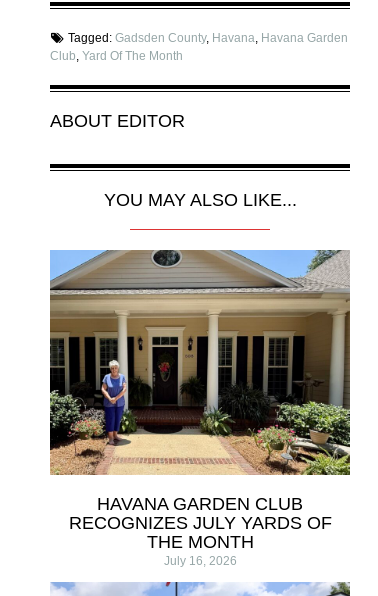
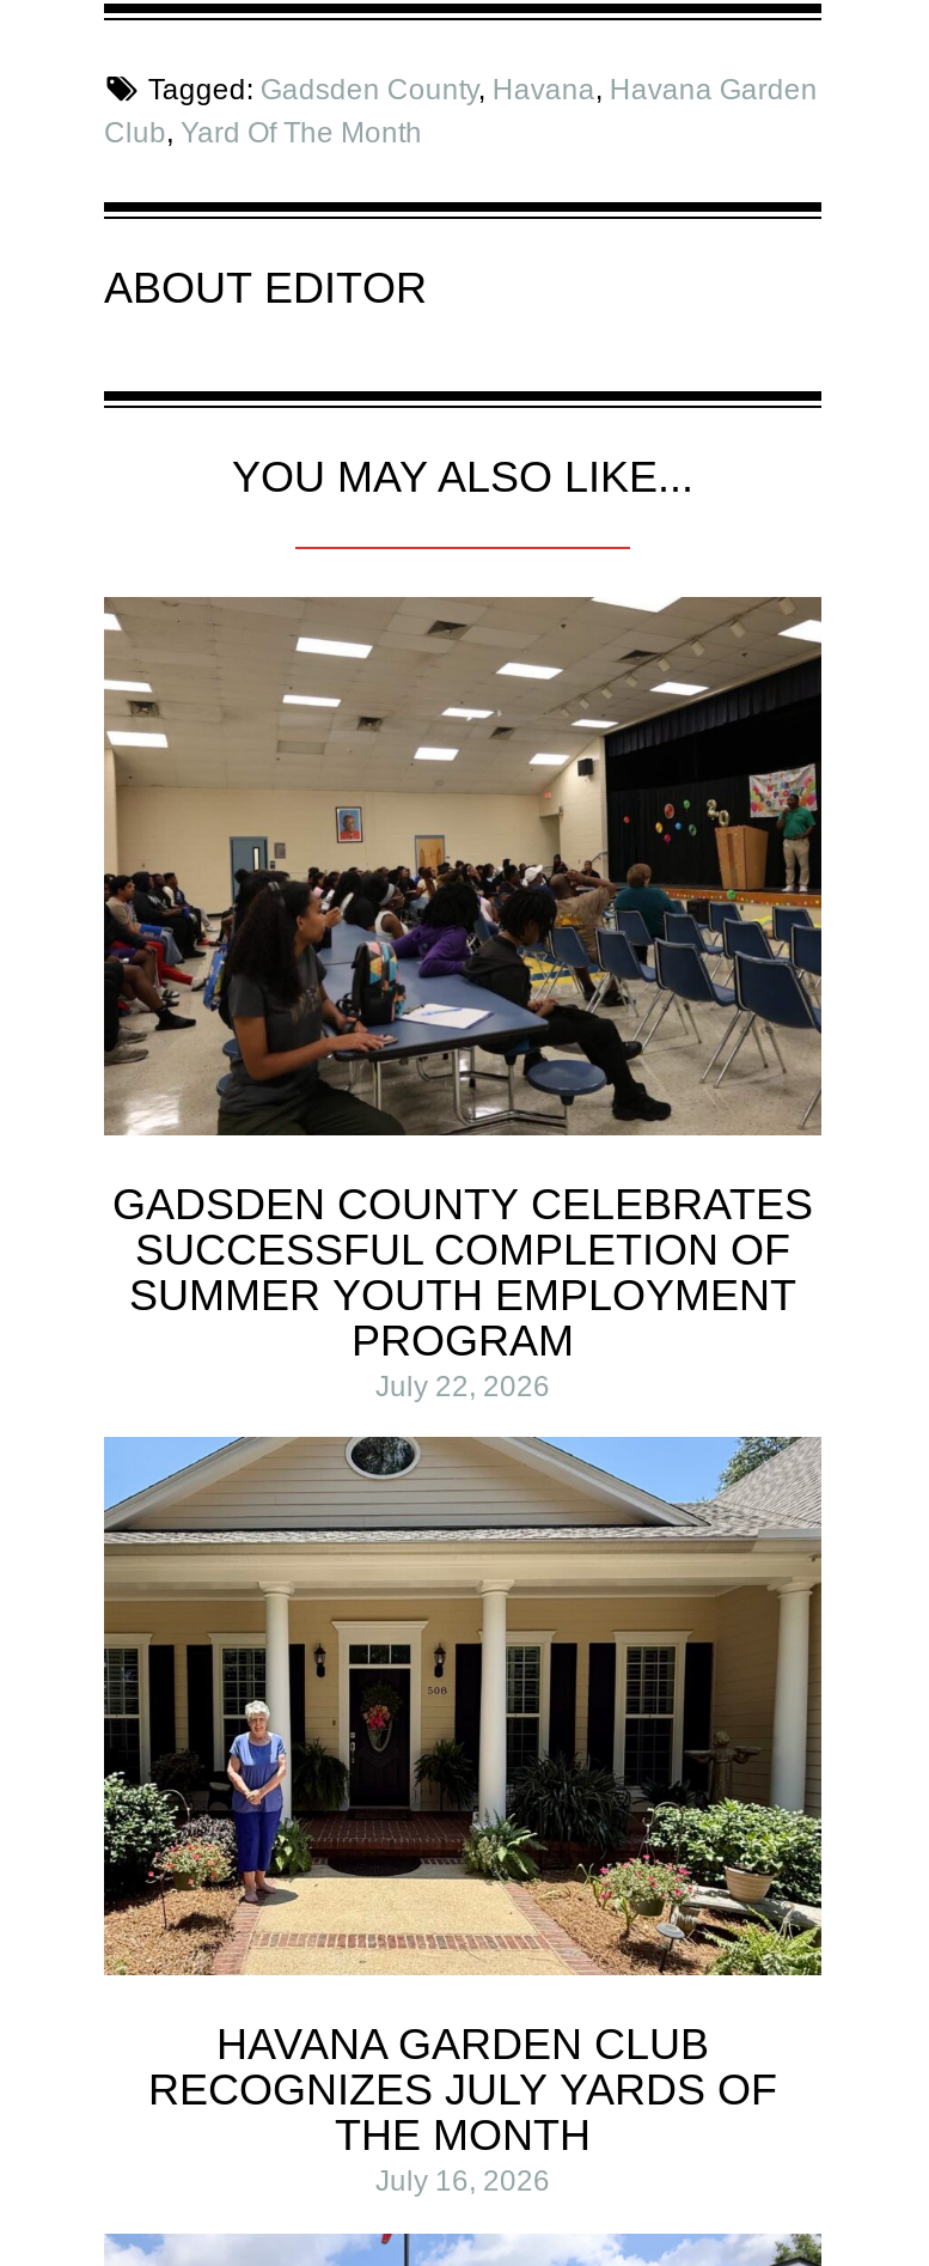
+ [image]
+ GADSDEN COUNTY CELEBRATES
+ SUCCESSFUL COMPLETION OF
+ SUMMER YOUTH EMPLOYMENT
+ PROGRAM
+ July 22, 2026
